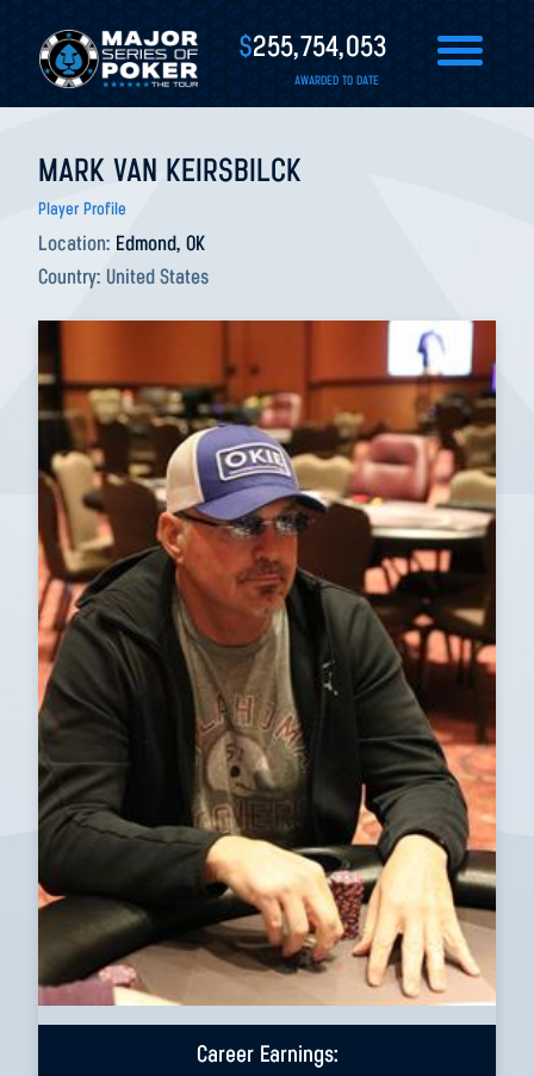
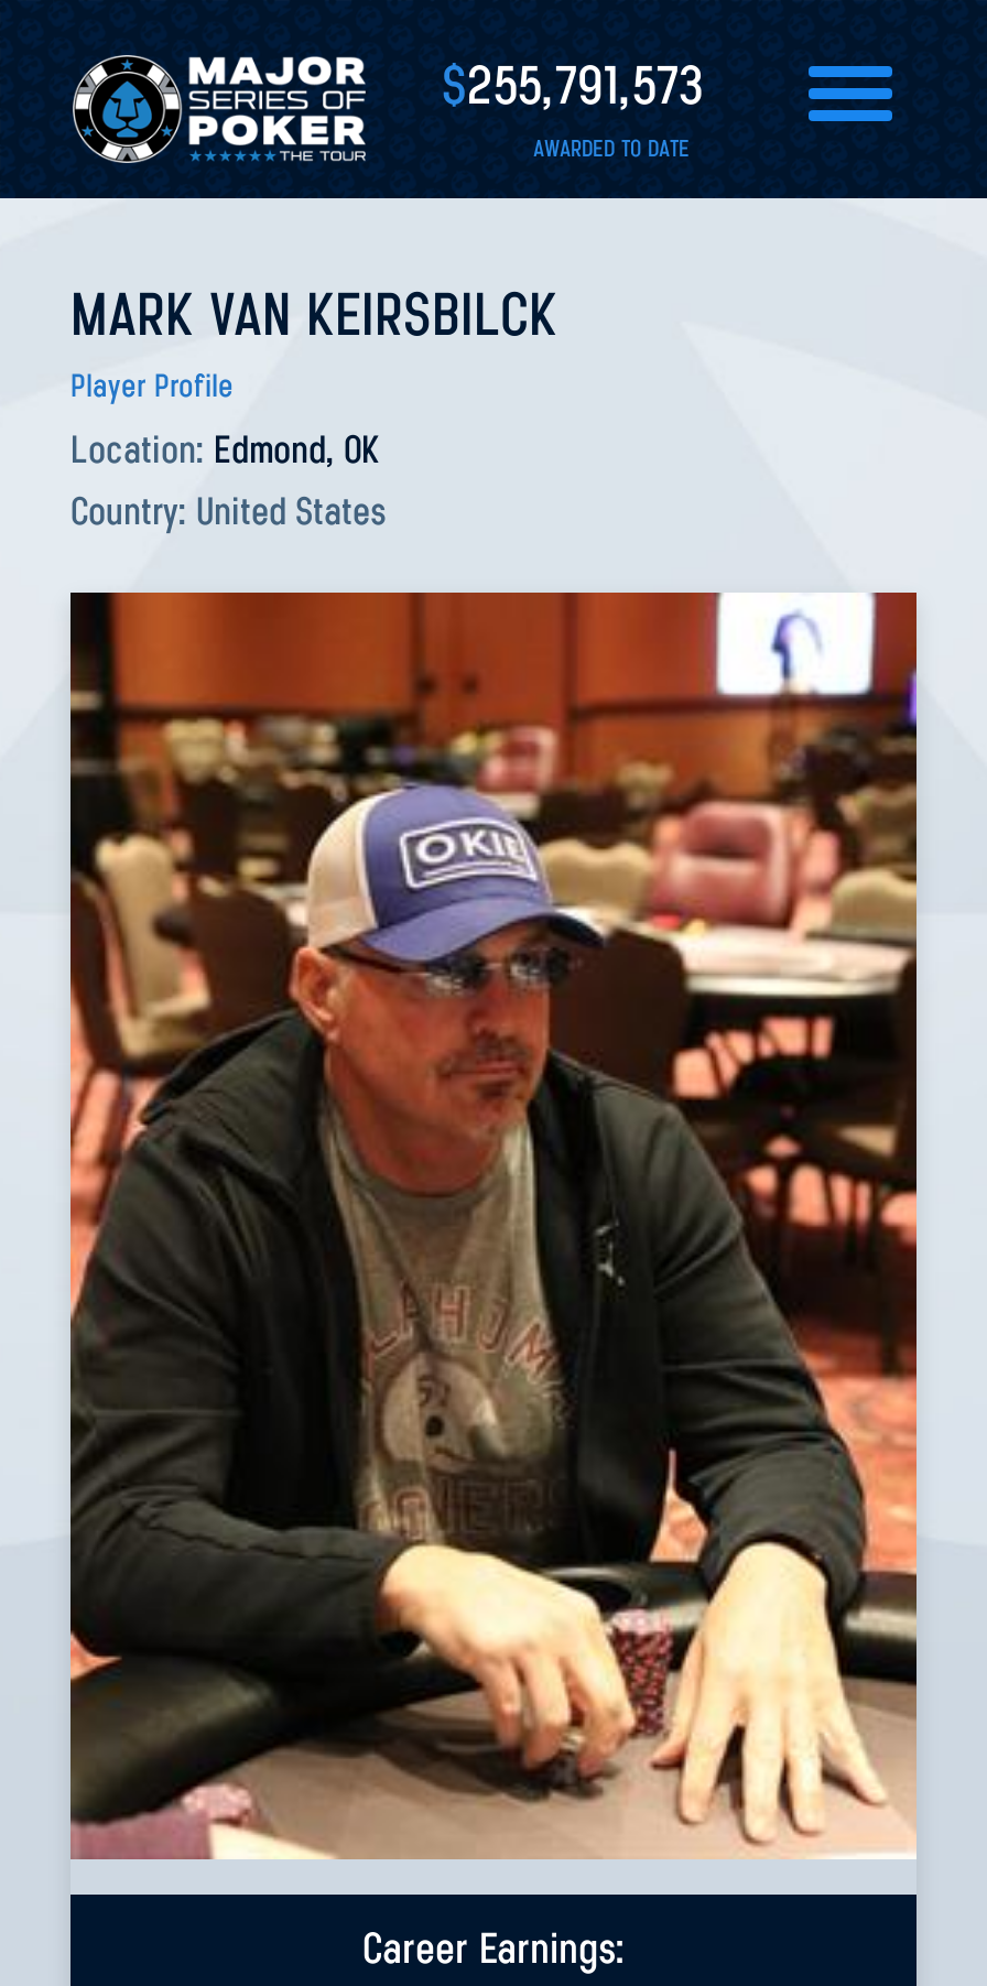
- $255,754,053
+ $255,791,573
